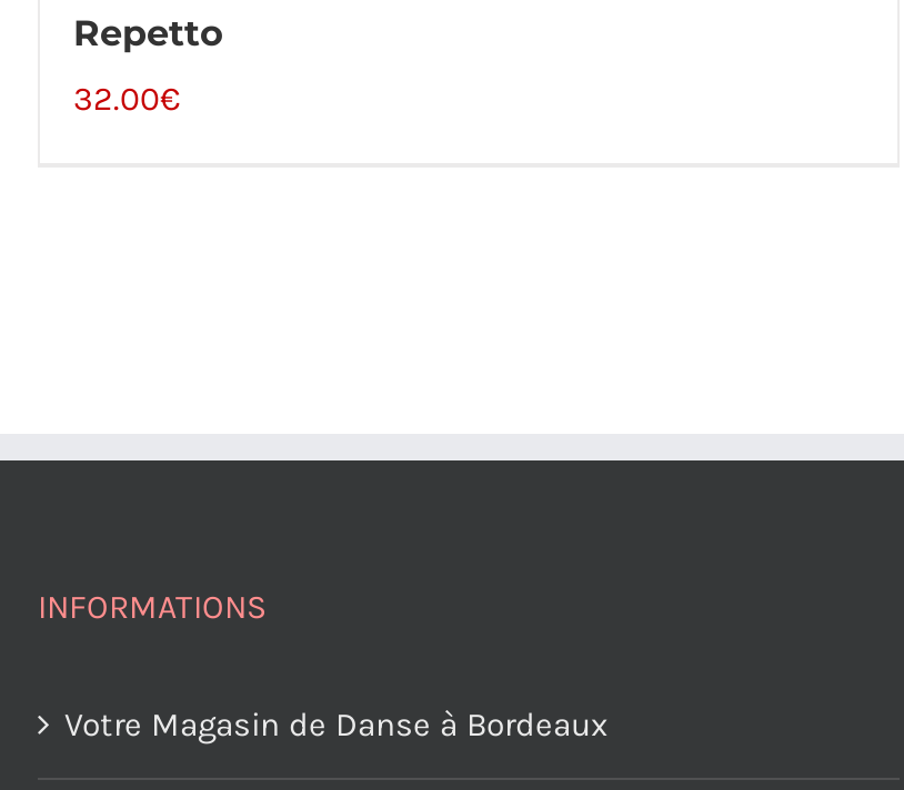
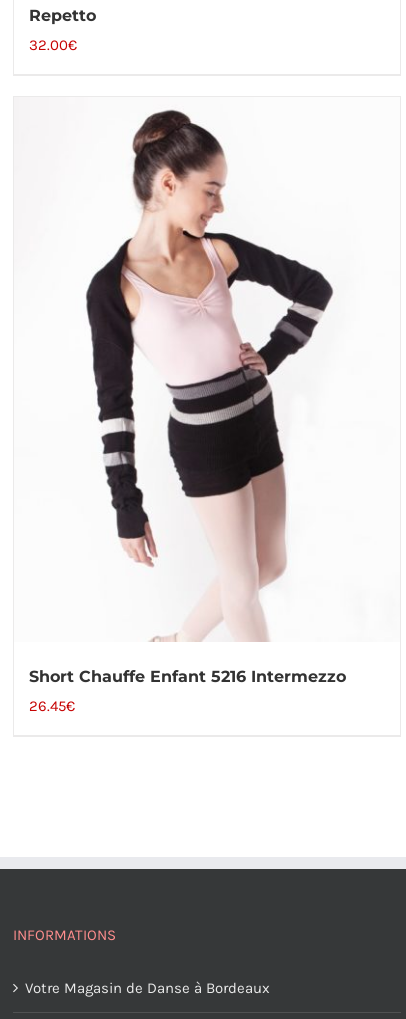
+ [image]
+ Short Chauffe Enfant 5216 Intermezzo
+ 26.45€
